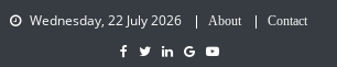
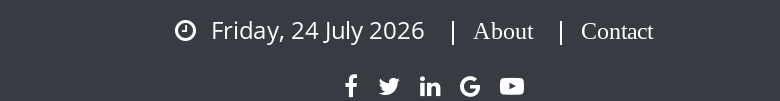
- Wednesday, 22 July 2026
+ Friday, 24 July 2026
